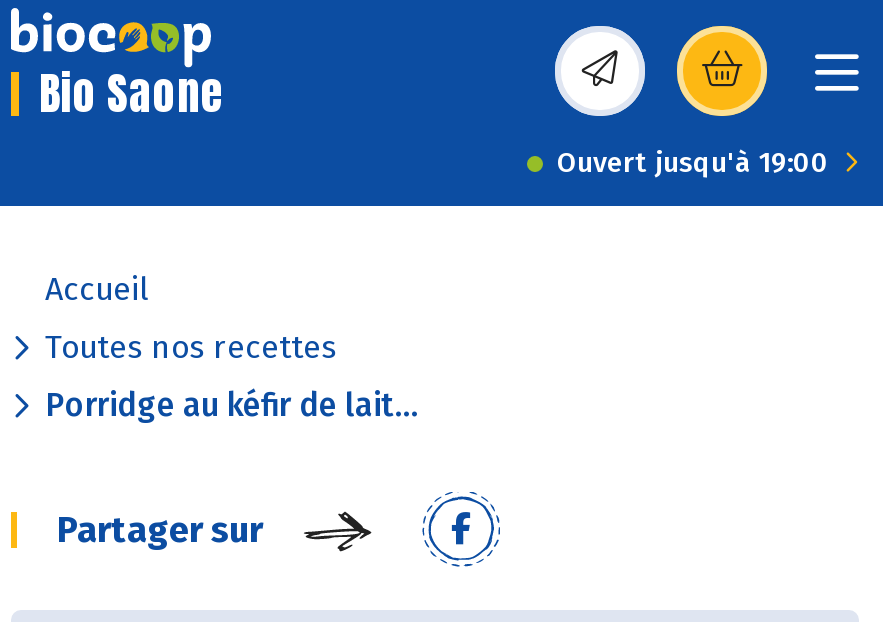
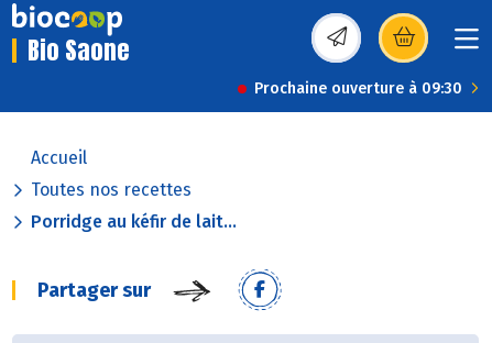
- Ouvert jusqu'à 19:00
+ Prochaine ouverture à 09:30
